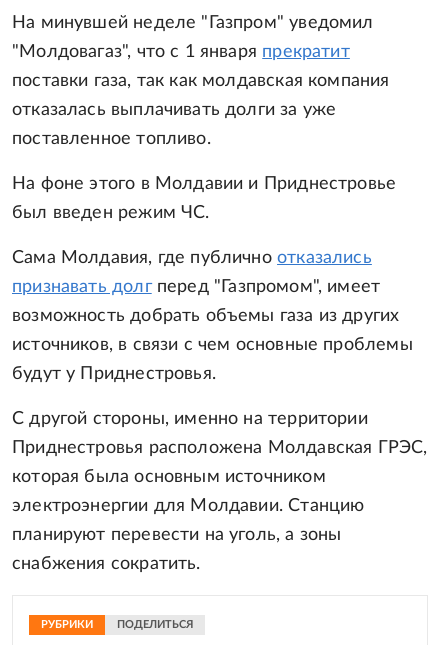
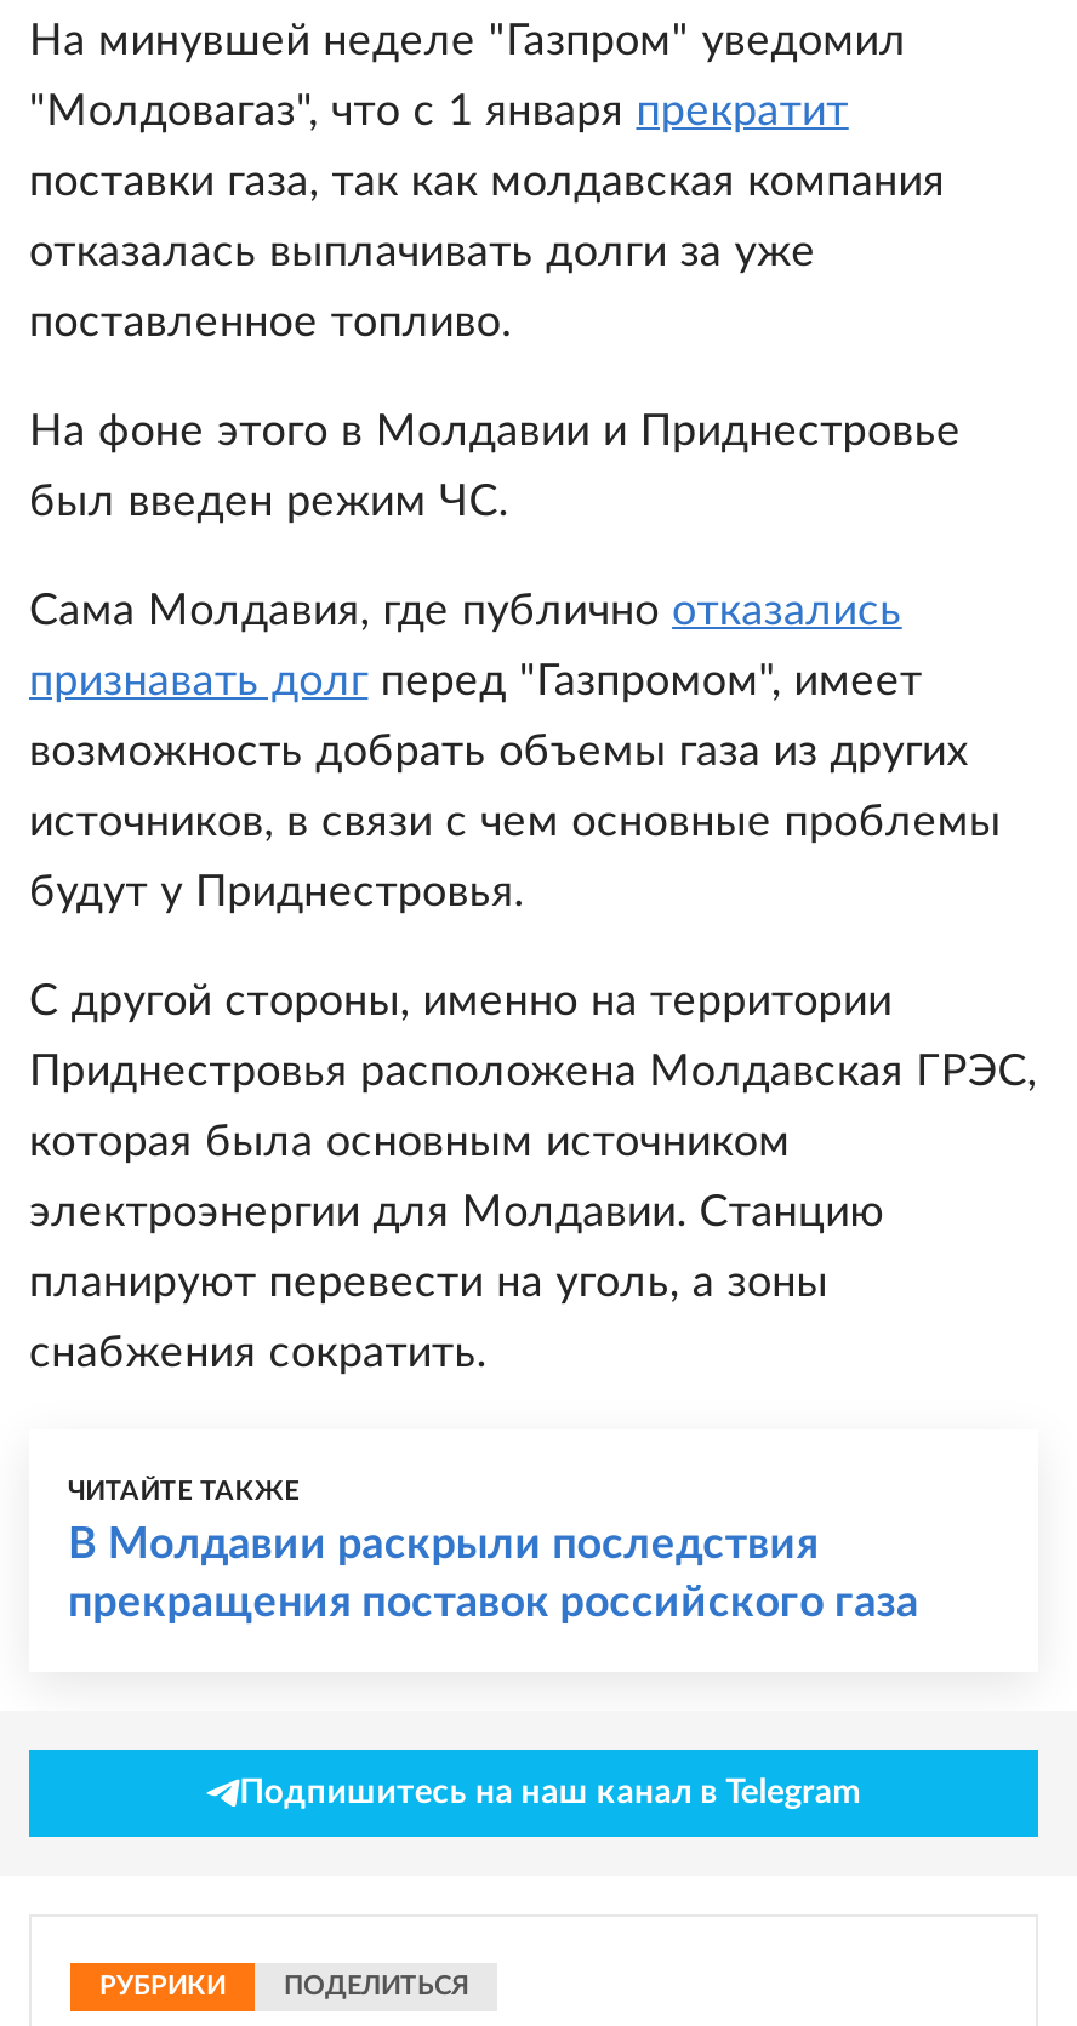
+ ЧИТАЙТЕ ТАКЖЕ
+ В Молдавии раскрыли последствия
+ прекращения поставок российского газа

+ Подпишитесь на наш канал в Telegram
